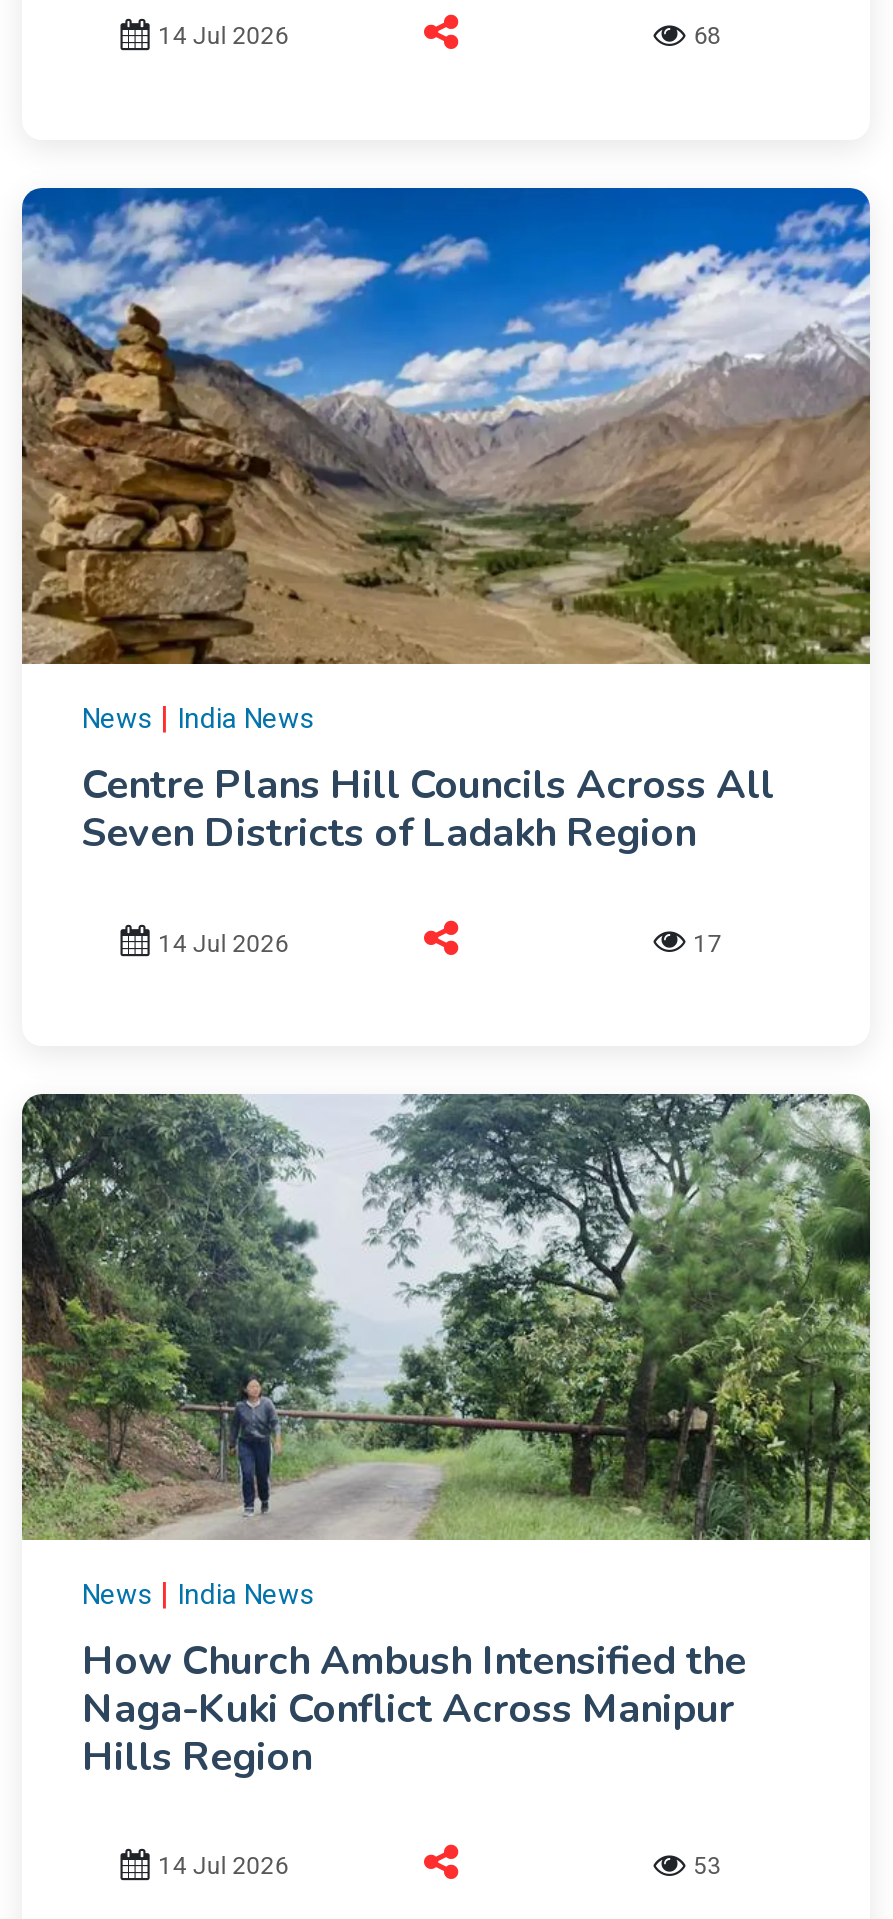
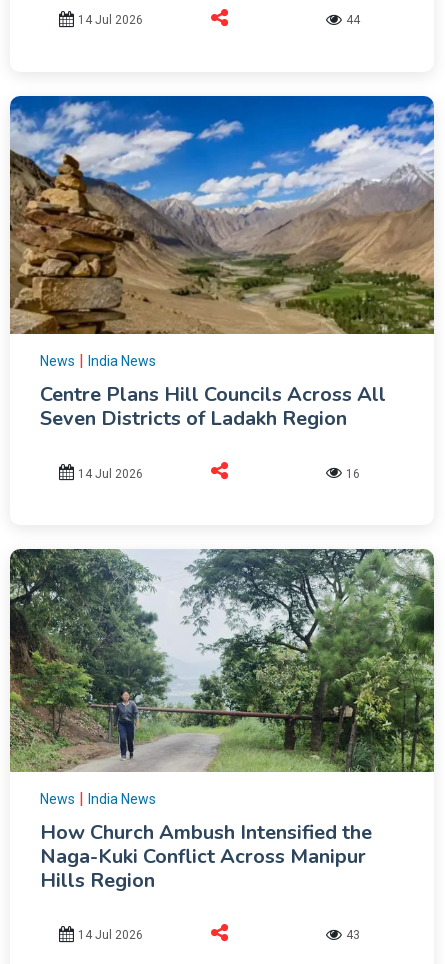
- 68
+ 44

- 17
+ 16

- 53
+ 43
